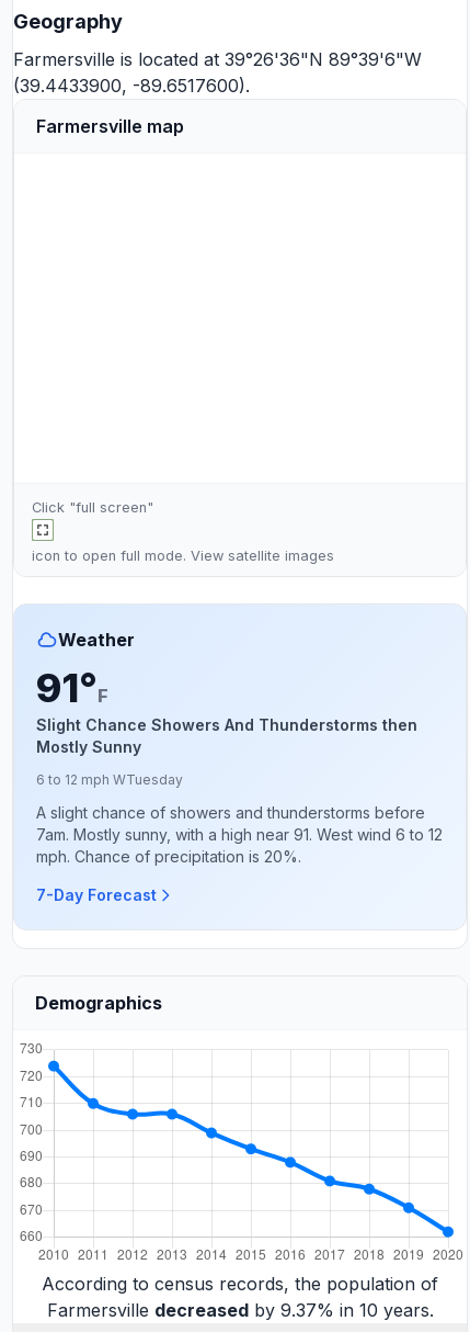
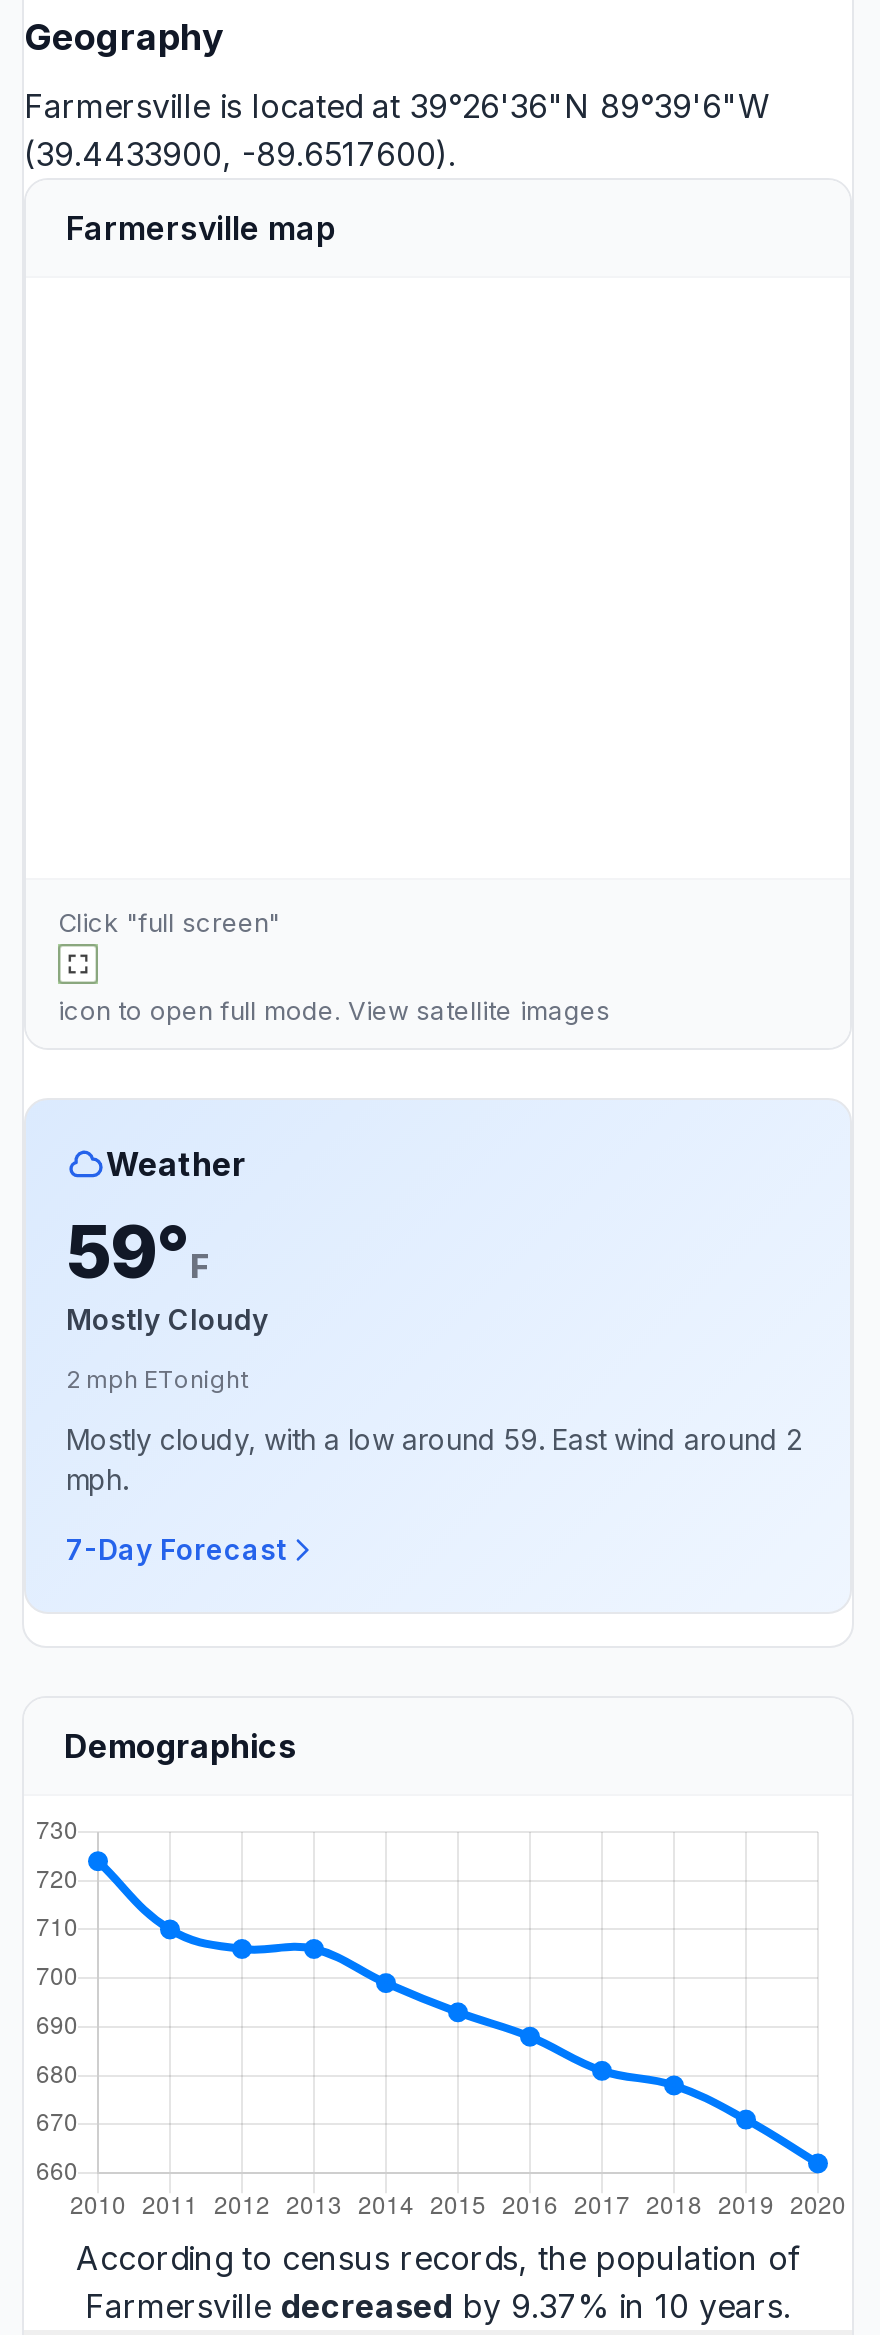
- 91°F
- Slight Chance Showers And Thunderstorms then
- Mostly Sunny
+ 59°F
+ Mostly Cloudy

- 6 to 12 mph WTuesday
+ 2 mph ETonight

- A slight chance of showers and thunderstorms before
- 7am. Mostly sunny, with a high near 91. West wind 6 to 12
- mph. Chance of precipitation is 20%.
+ Mostly cloudy, with a low around 59. East wind around 2
+ mph.
